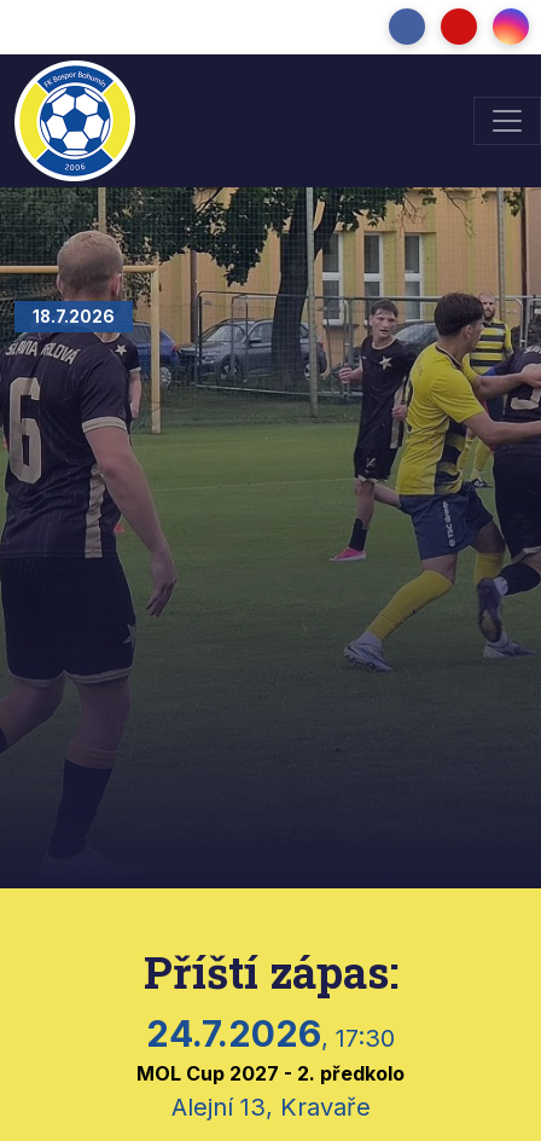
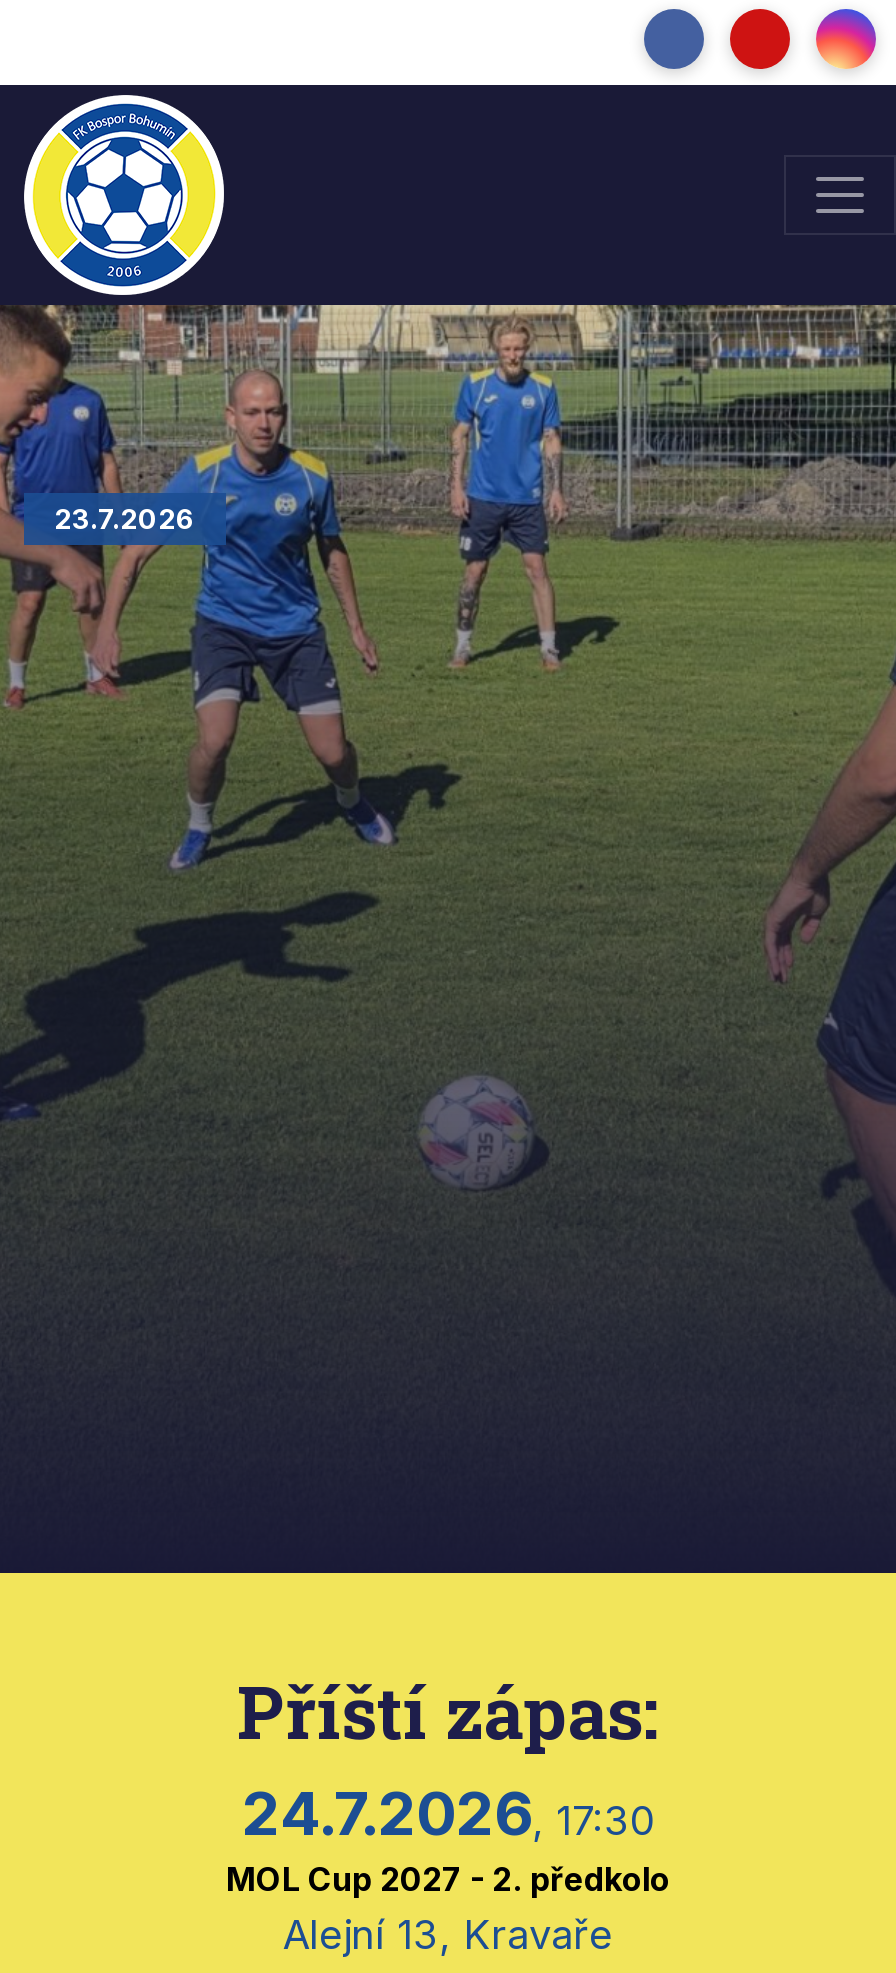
- [image]
- 18.7.2026
+ [image]
+ 23.7.2026
